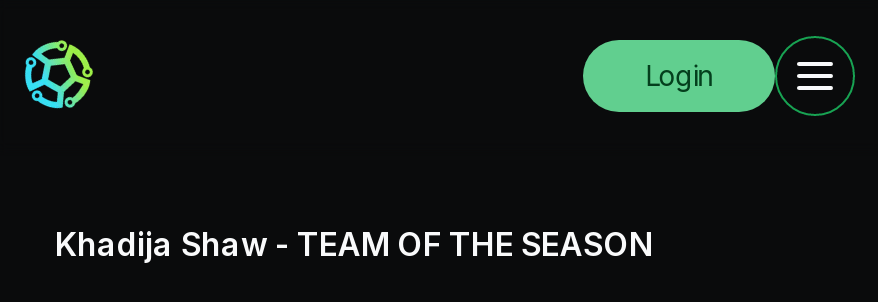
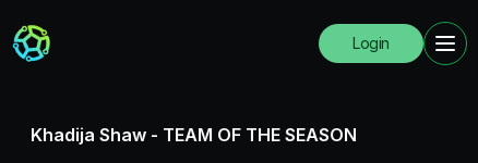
- [image]
+ [image]
